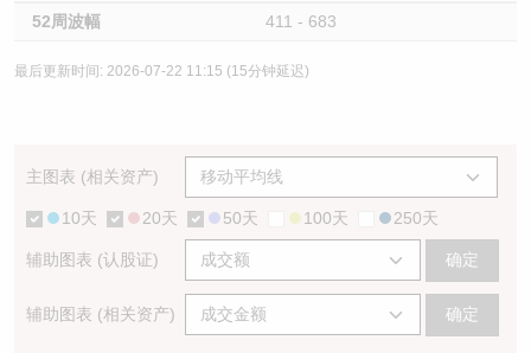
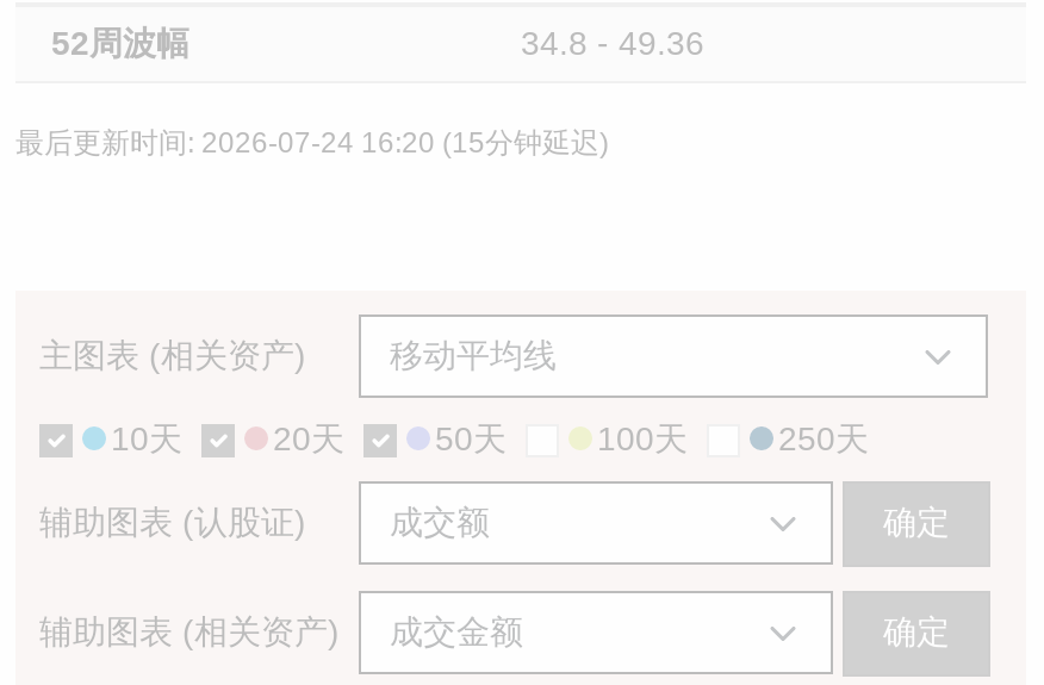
- 411 - 683
+ 34.8 - 49.36

- 最后更新时间: 2026-07-22 11:15 (15分钟延迟)
+ 最后更新时间: 2026-07-24 16:20 (15分钟延迟)
